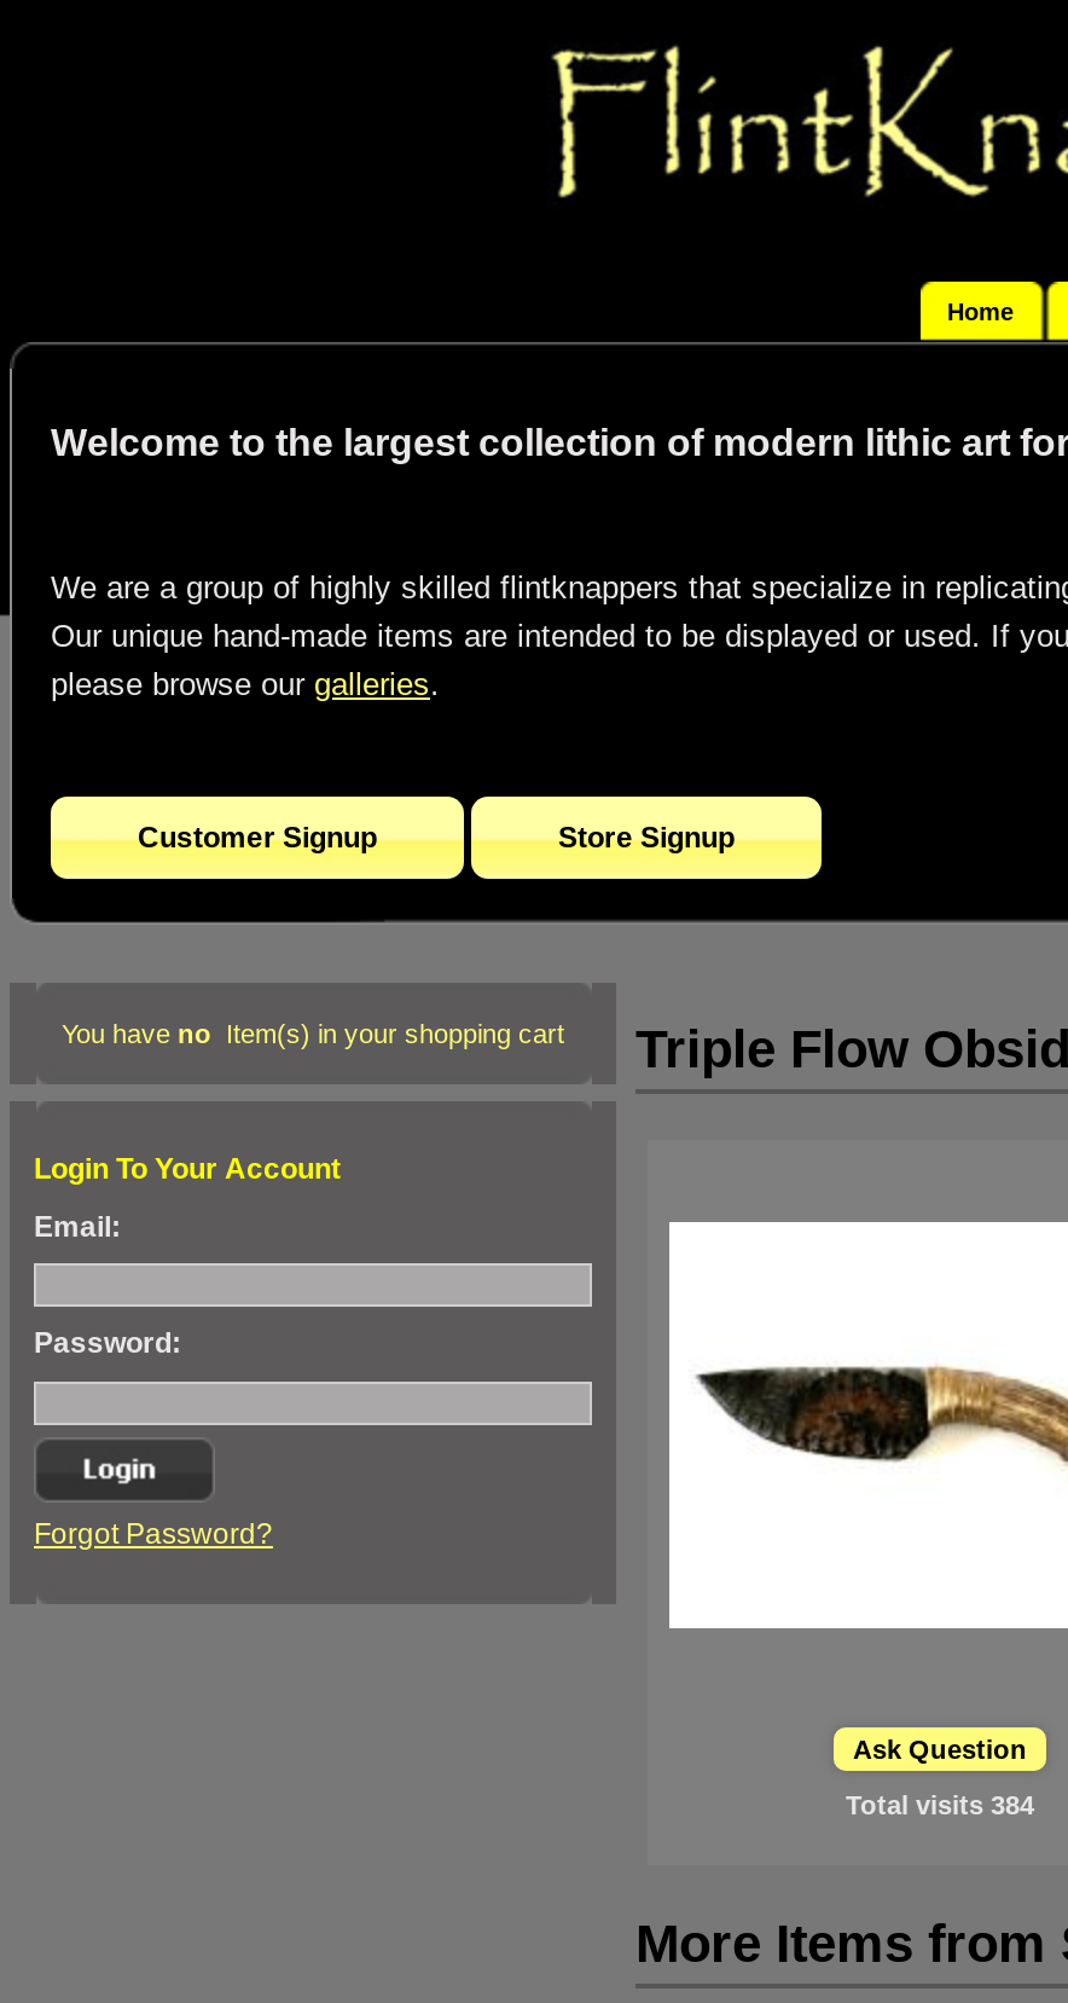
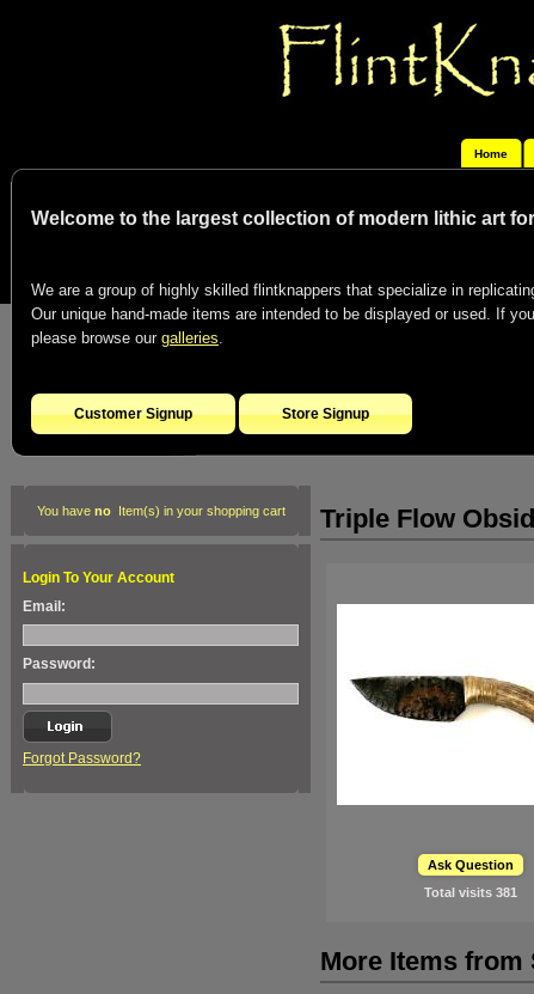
- Total visits 384
+ Total visits 381
